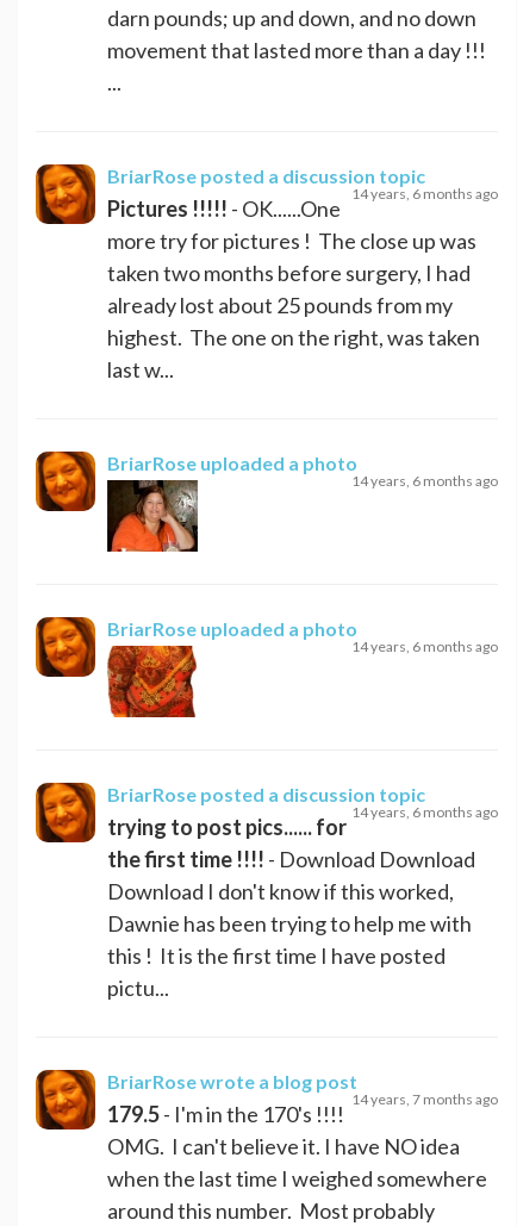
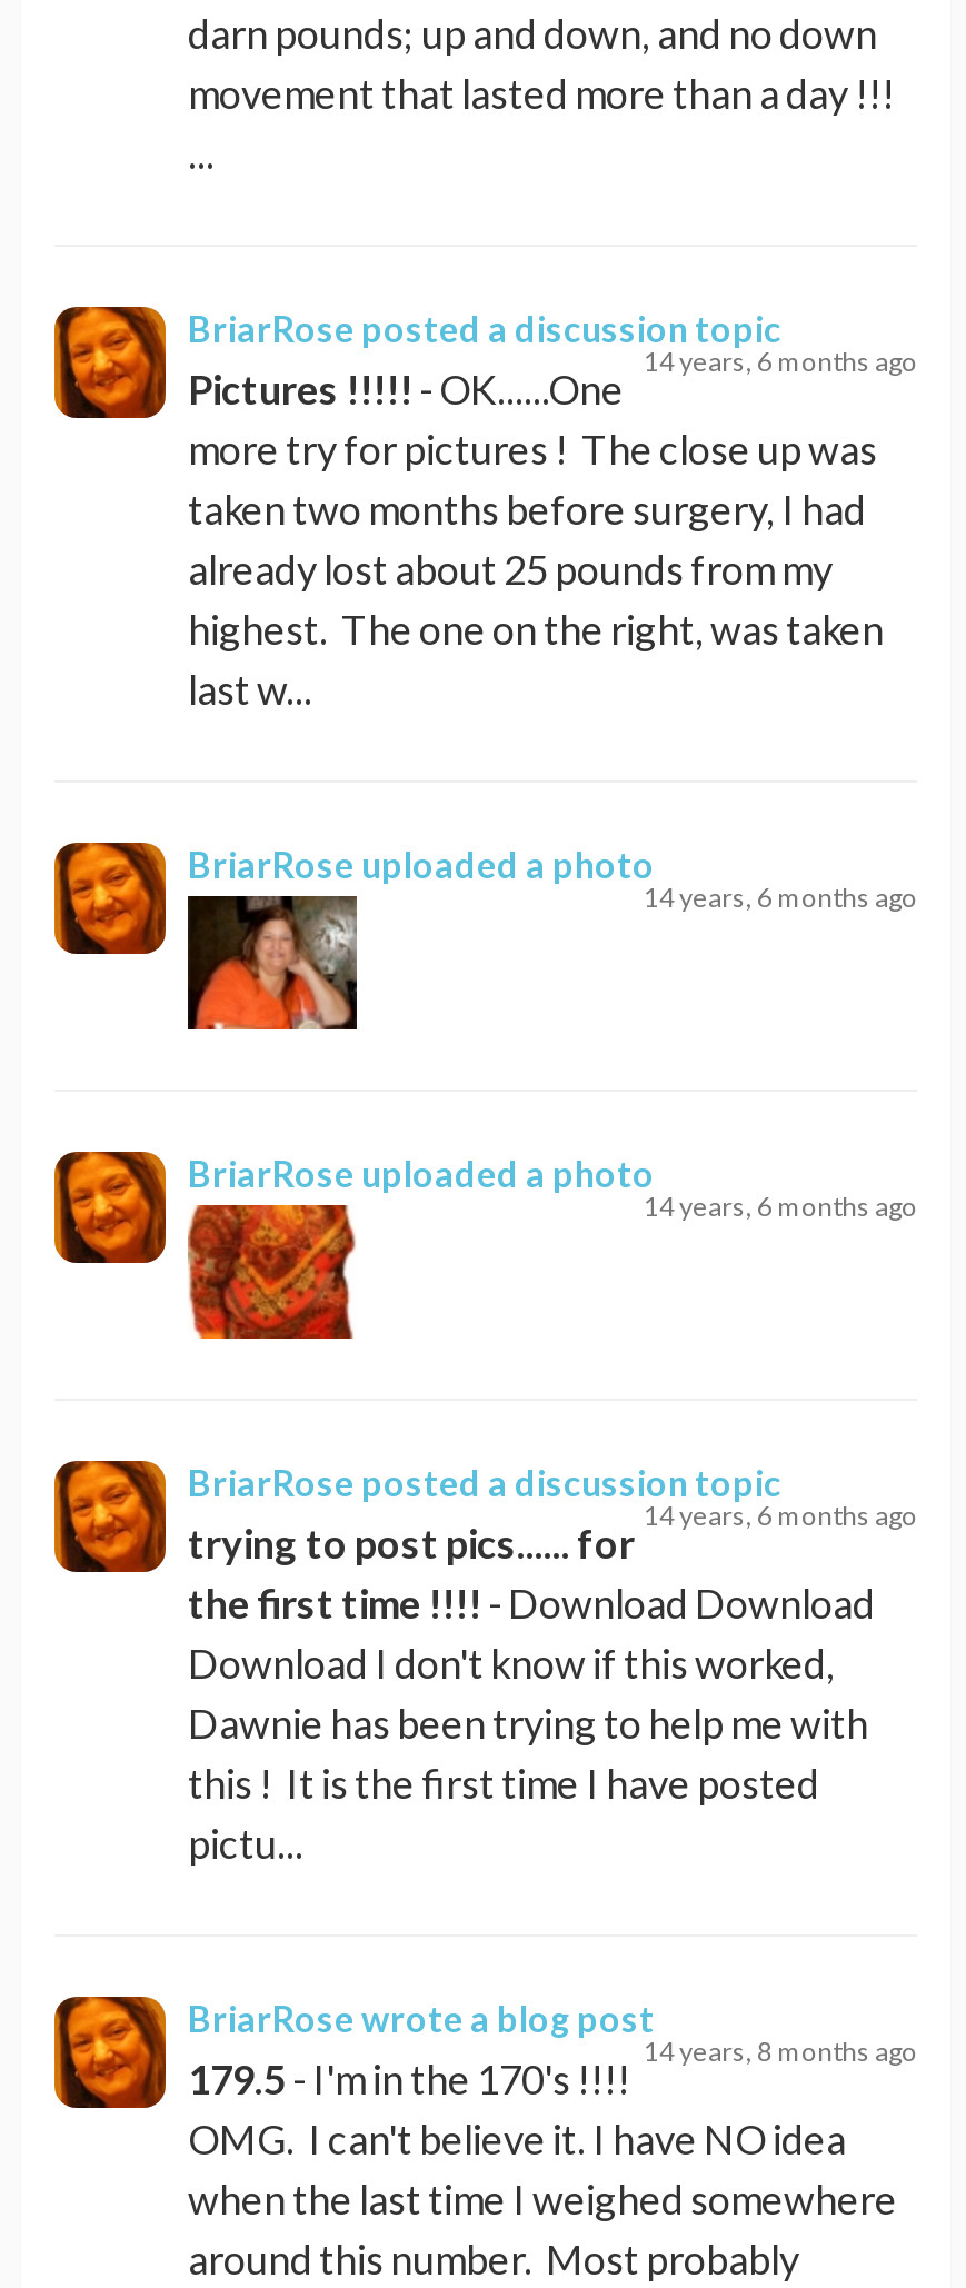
- 14 years, 7 months ago
+ 14 years, 8 months ago
